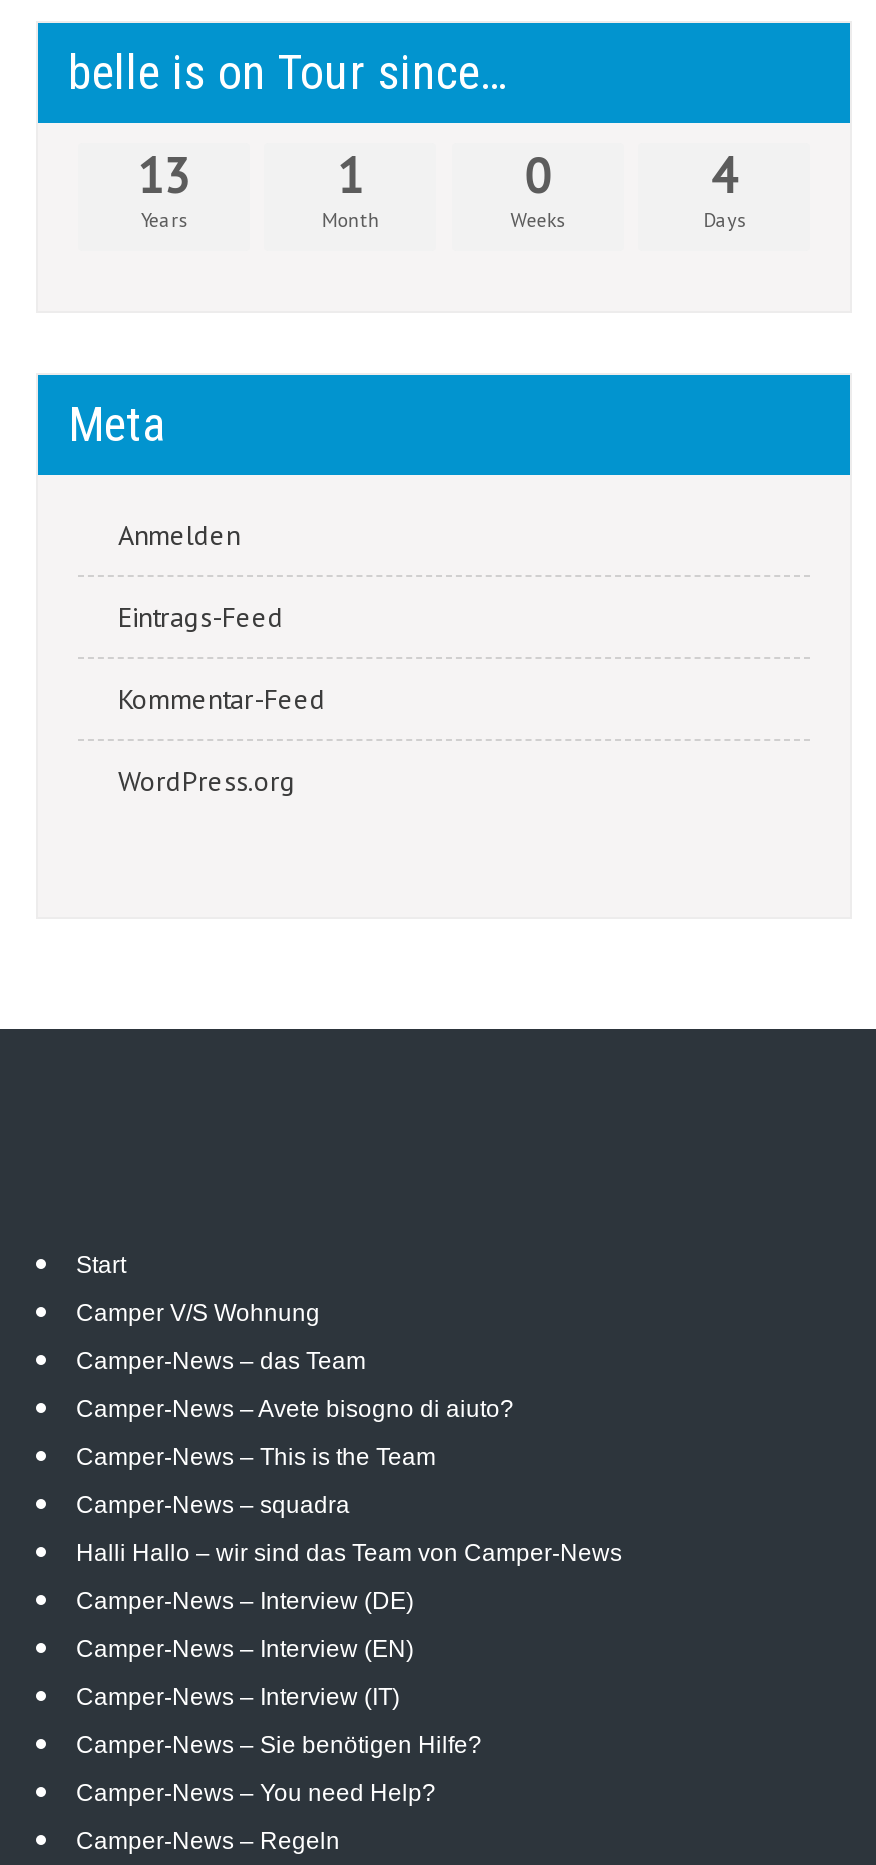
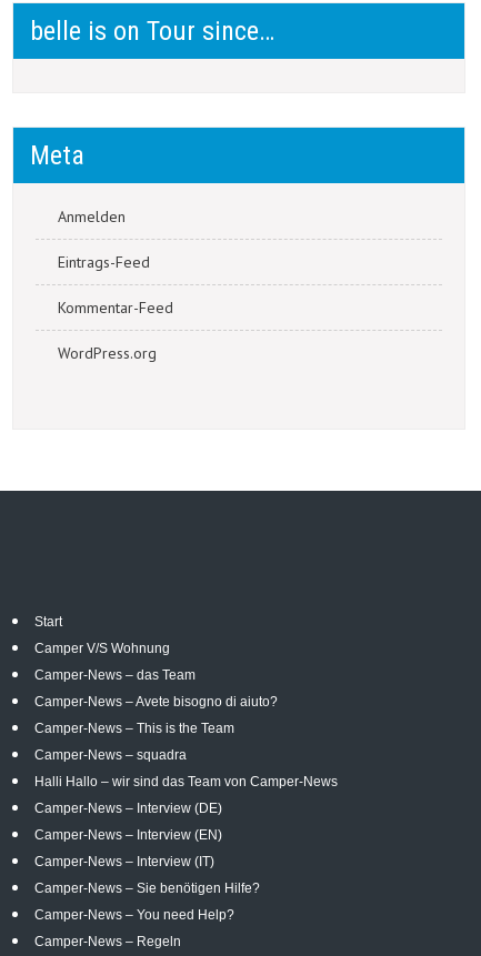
- 13
- Years

- 1
- Month

- 0
- Weeks

- 4
- Days
